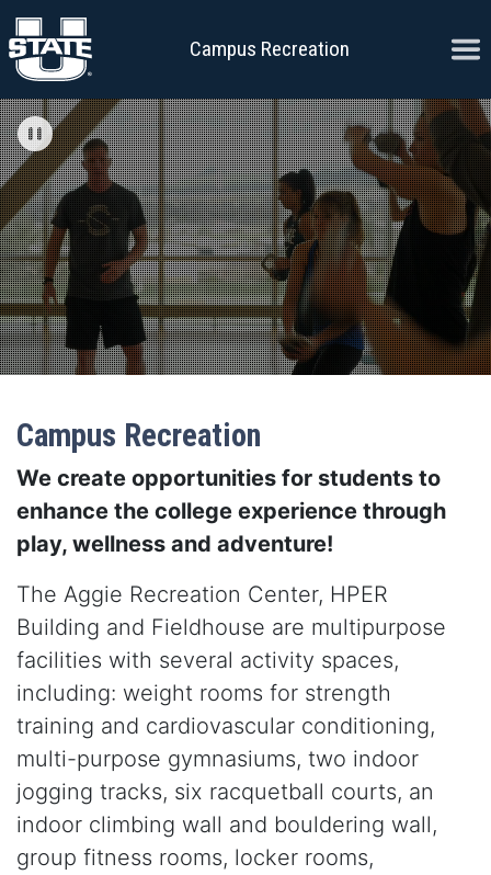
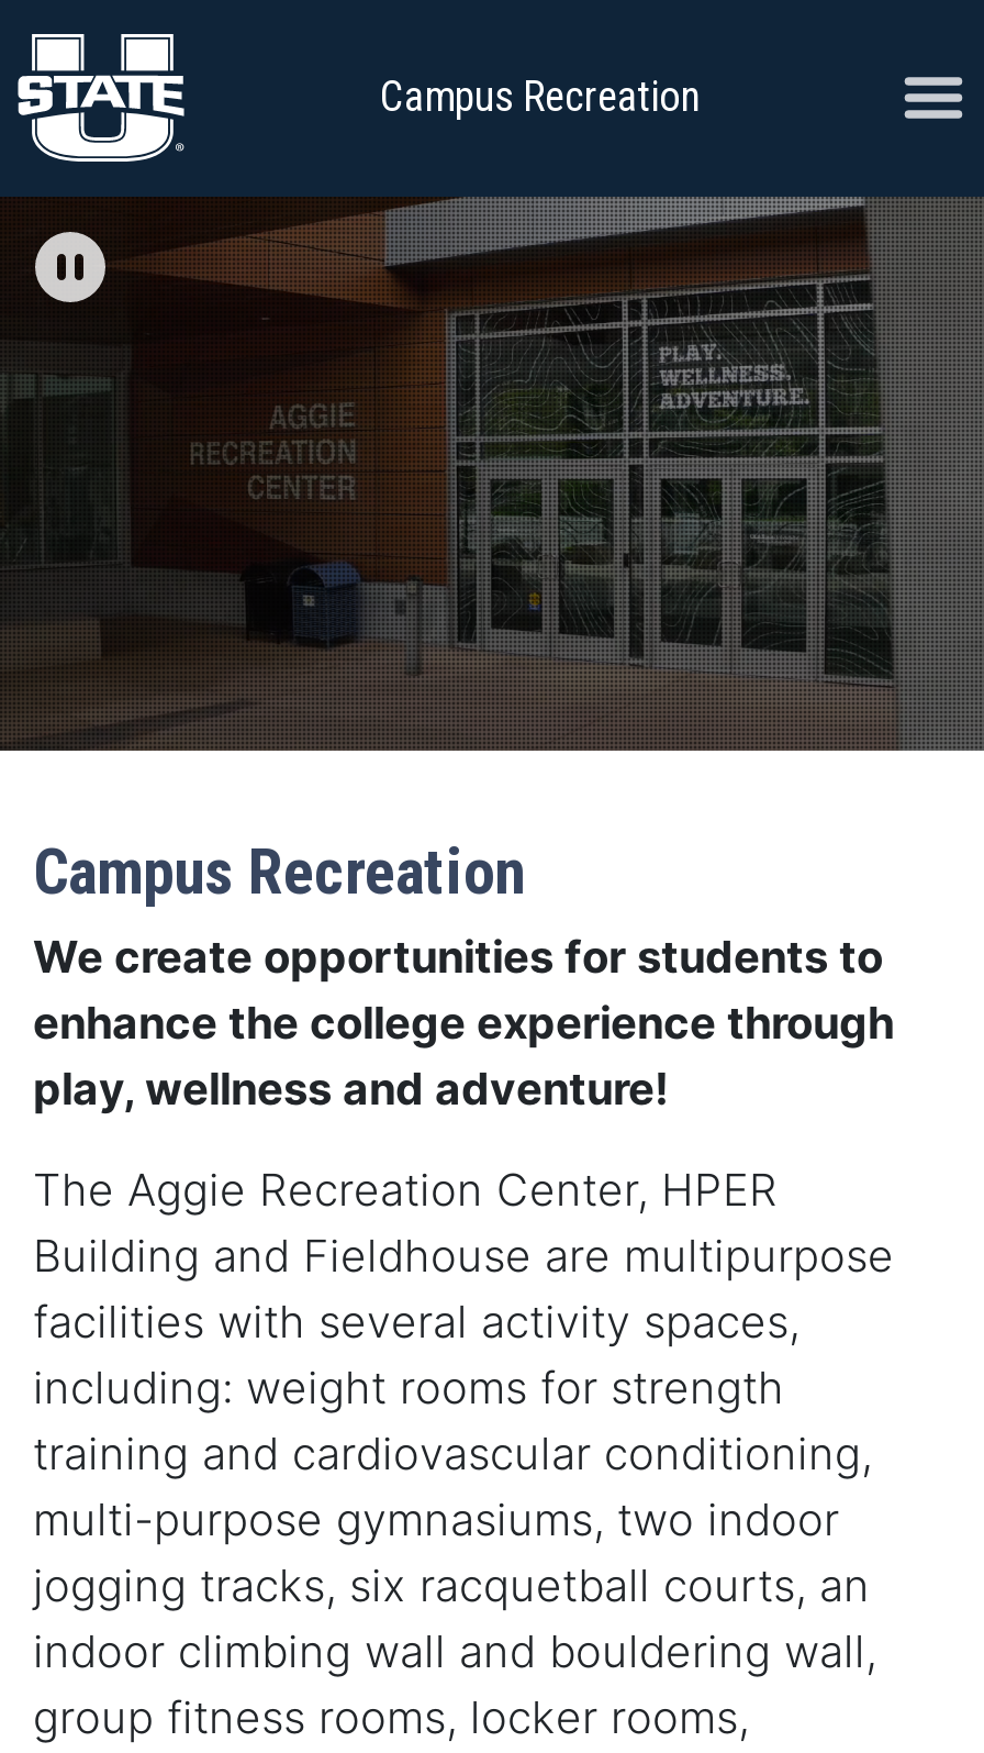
- [image]
+ [image]
